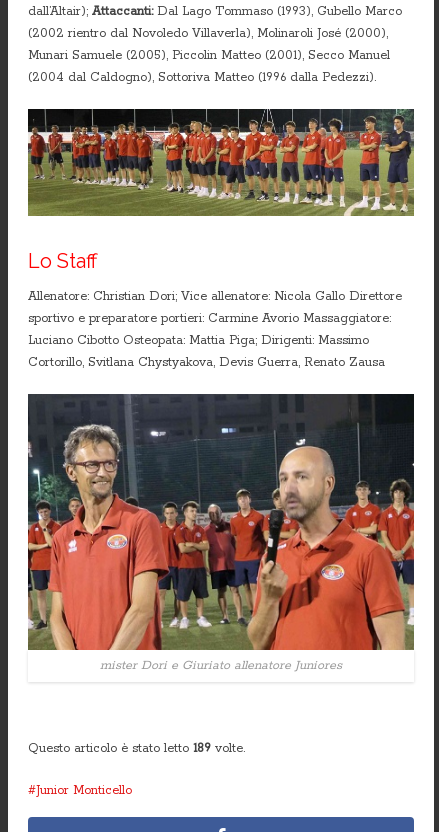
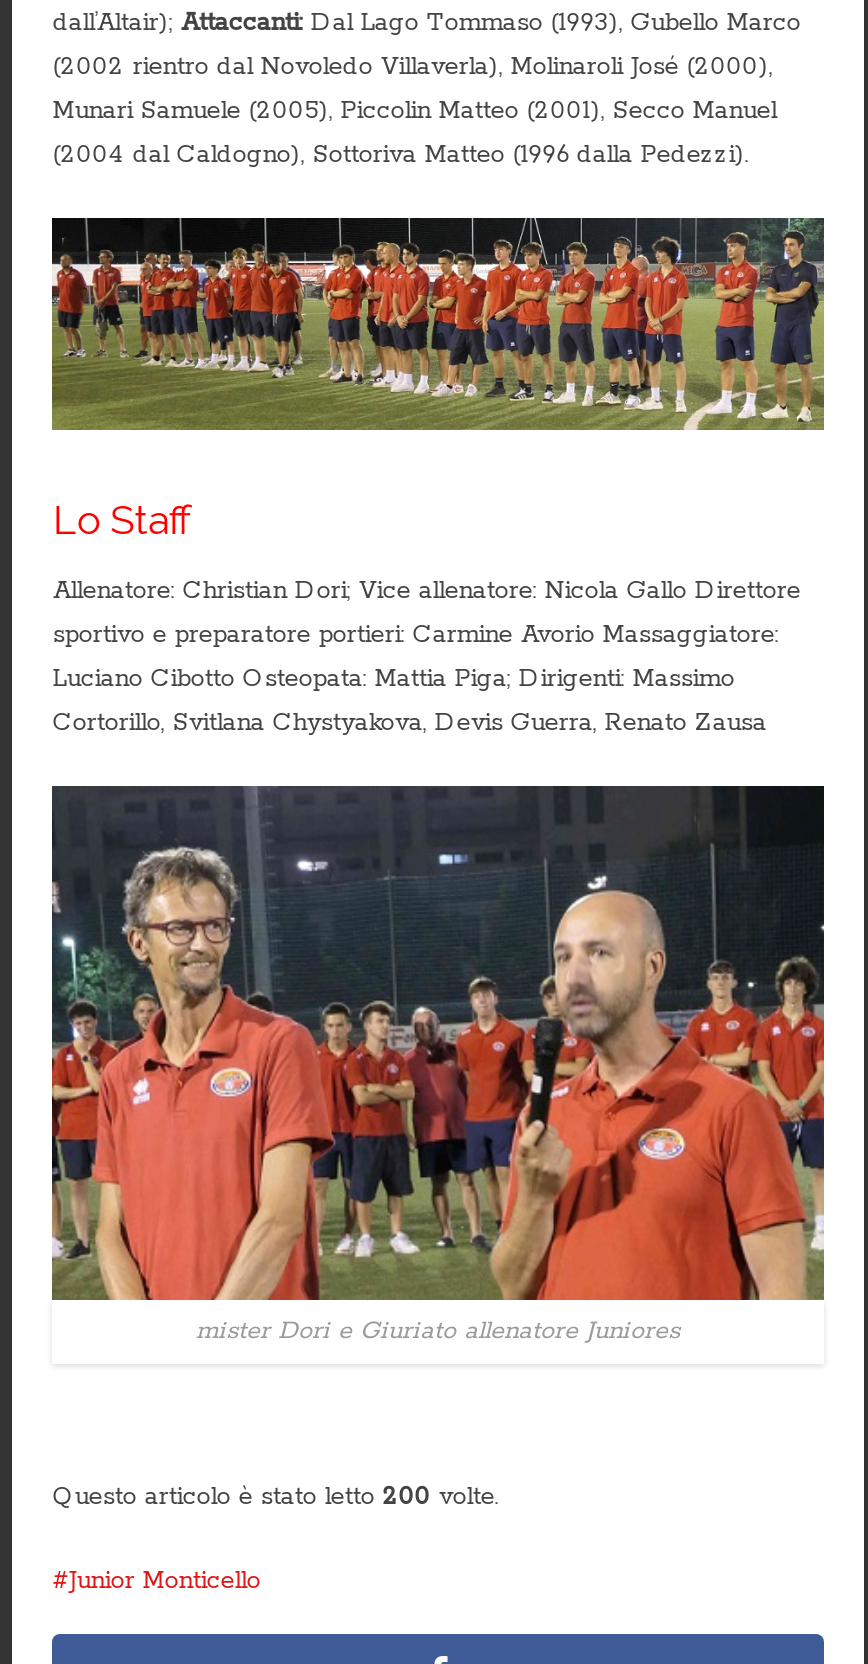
- Questo articolo è stato letto 189 volte.
+ Questo articolo è stato letto 200 volte.
